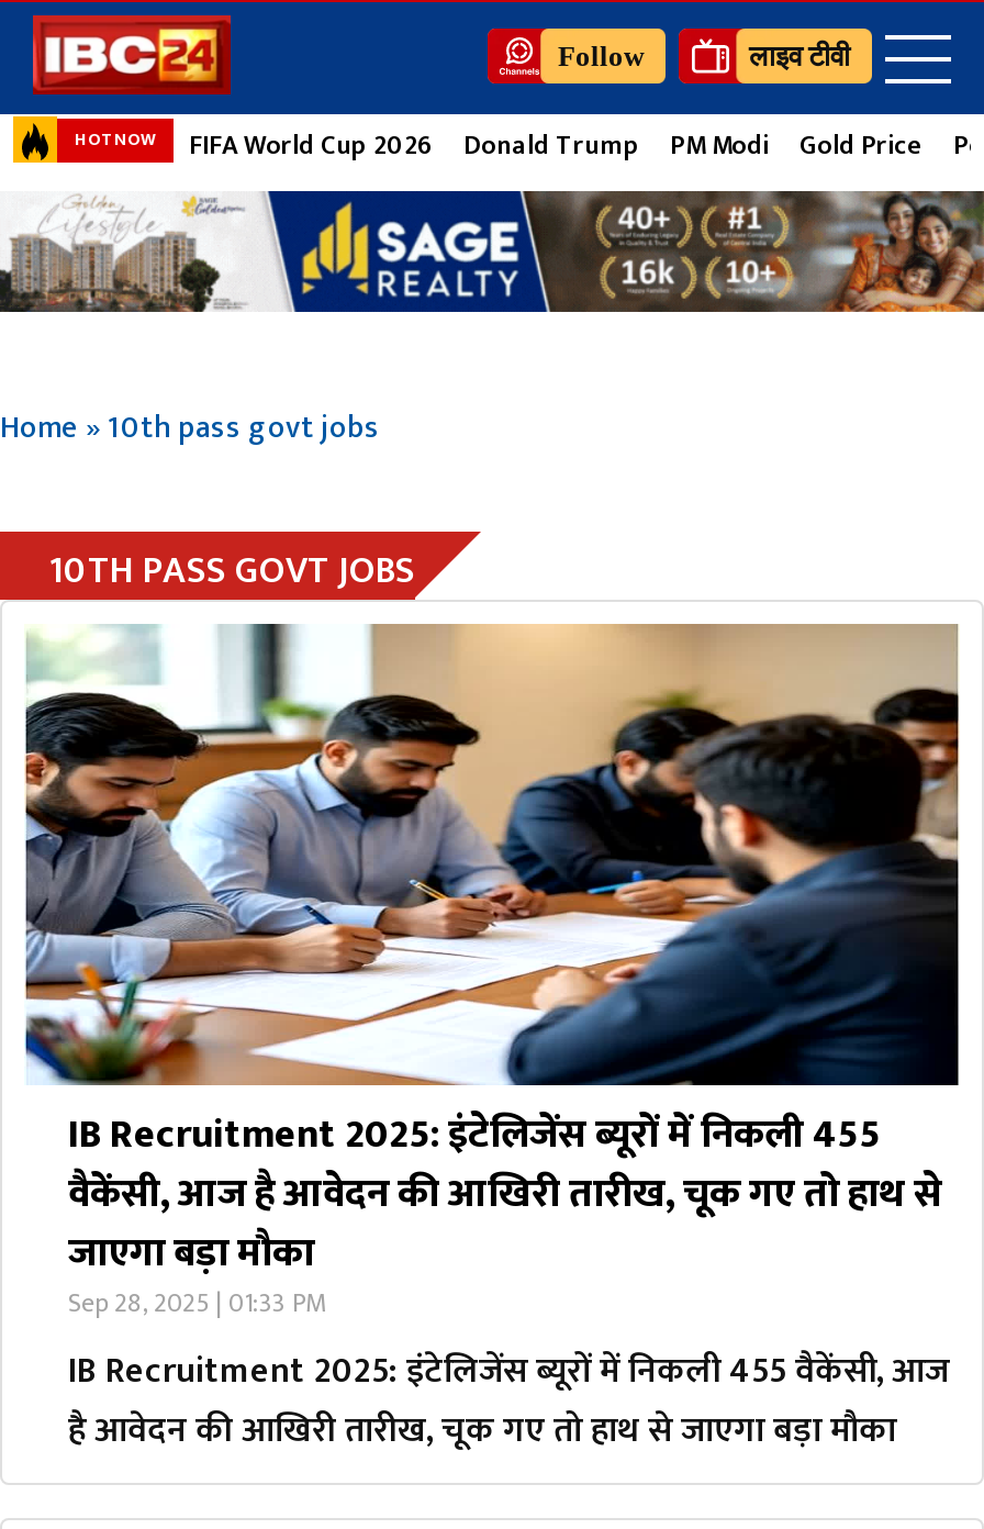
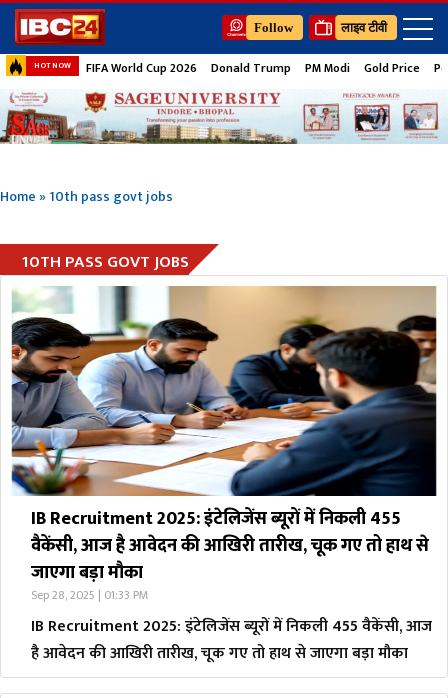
- [image]
+ [image]
